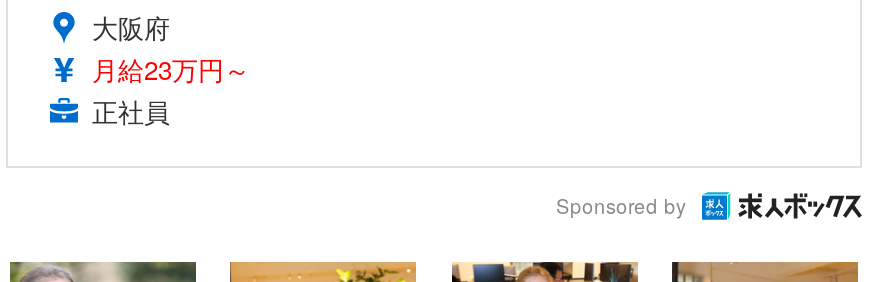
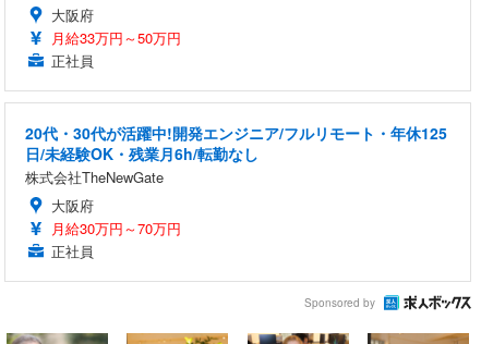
- 月給23万円～
+ 月給33万円～50万円
+ 正社員
+ 20代・30代が活躍中!開発エンジニア/フルリモート・年休125
+ 日/未経験OK・残業月6h/転勤なし
+ 株式会社TheNewGate
+ 大阪府
+ 月給30万円～70万円
